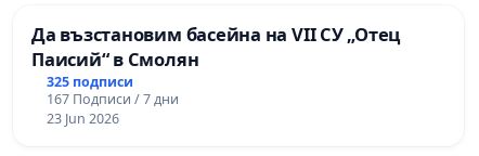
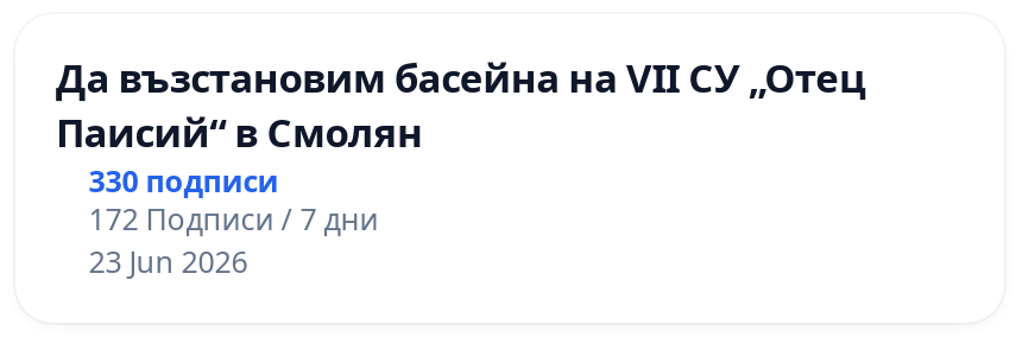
- 325 подписи
+ 330 подписи

- 167 Подписи / 7 дни
+ 172 Подписи / 7 дни
